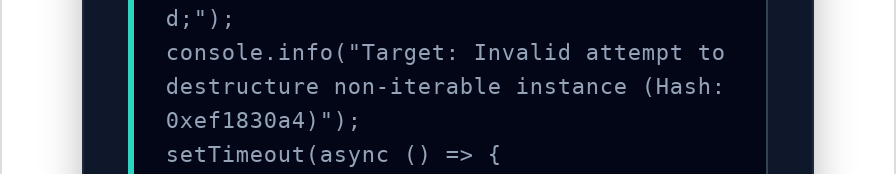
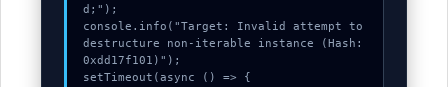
- 0xef1830a4)");
+ 0xdd17f101)");
